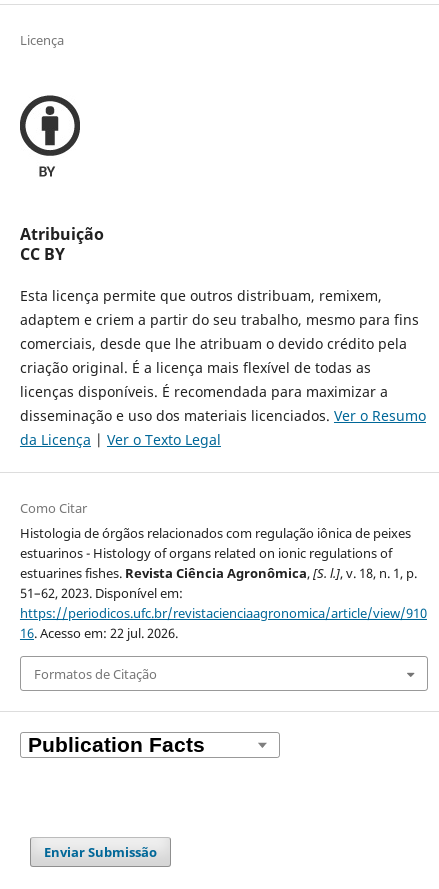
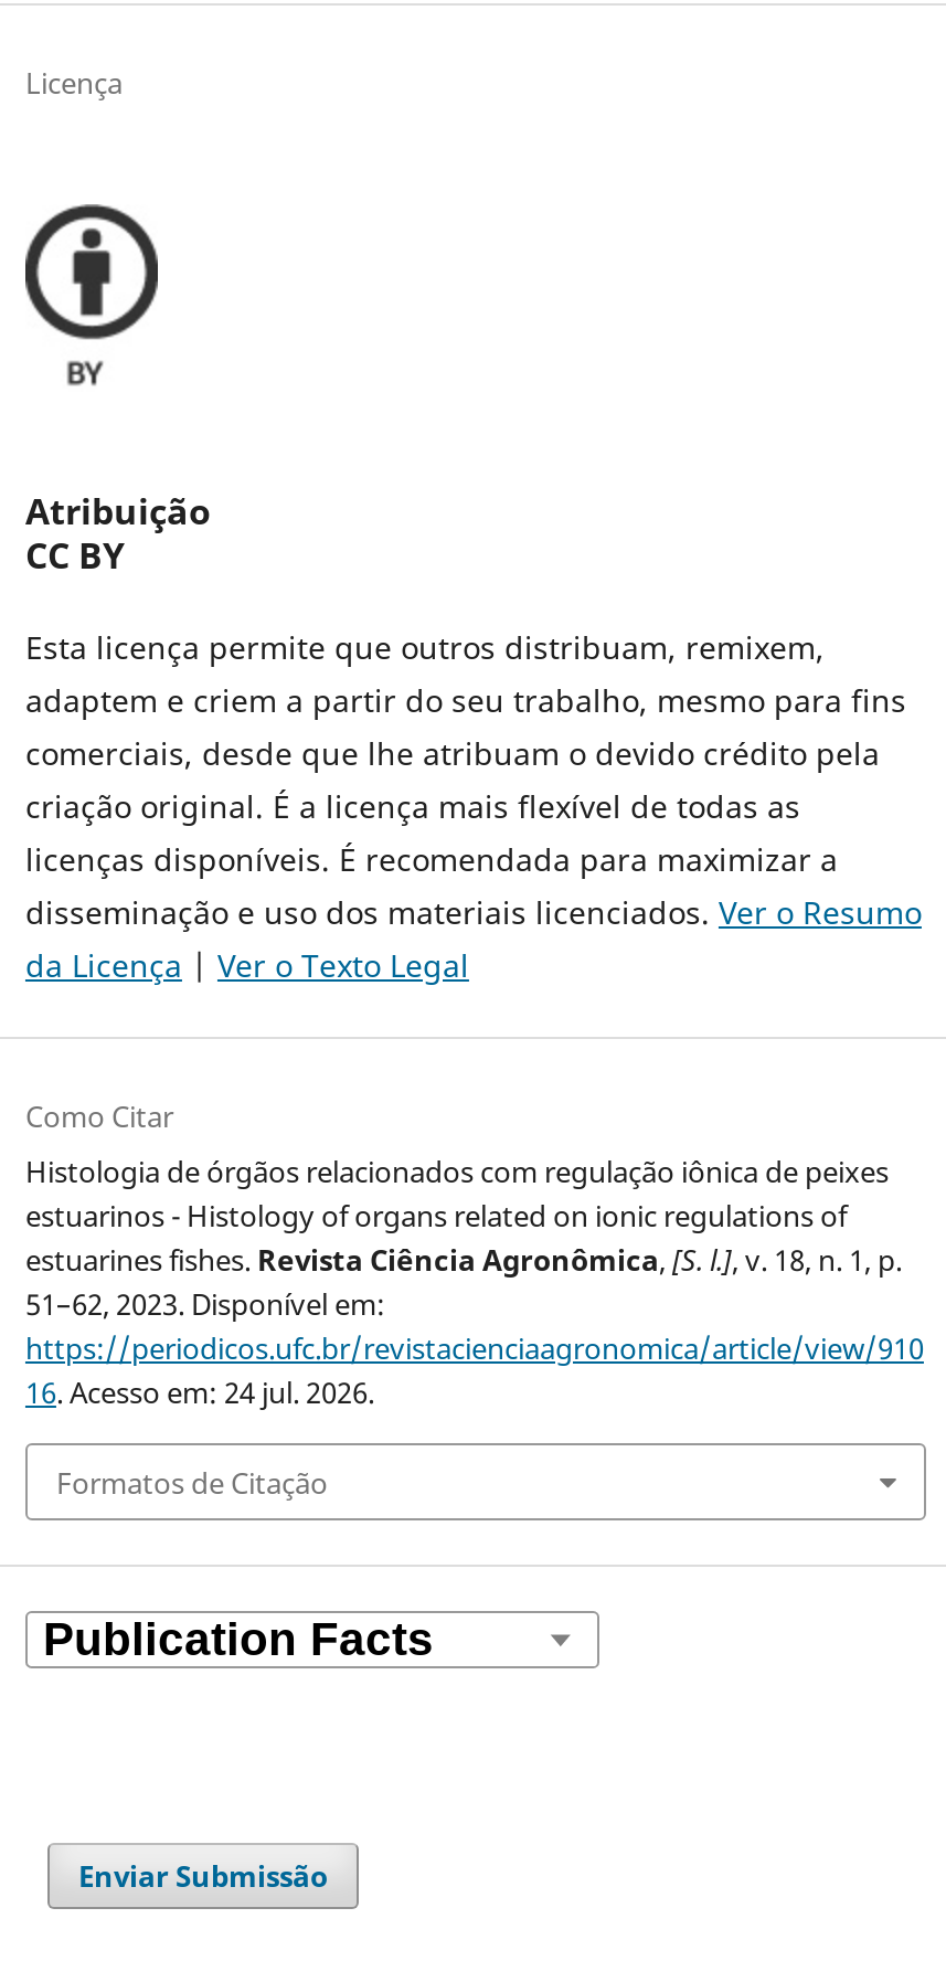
- 16. Acesso em: 22 jul. 2026.
+ 16. Acesso em: 24 jul. 2026.
